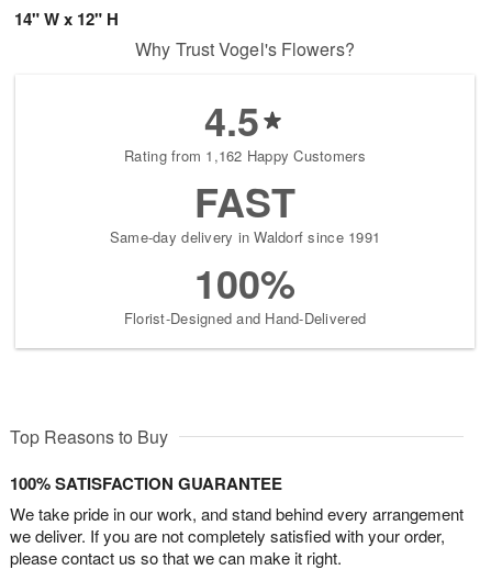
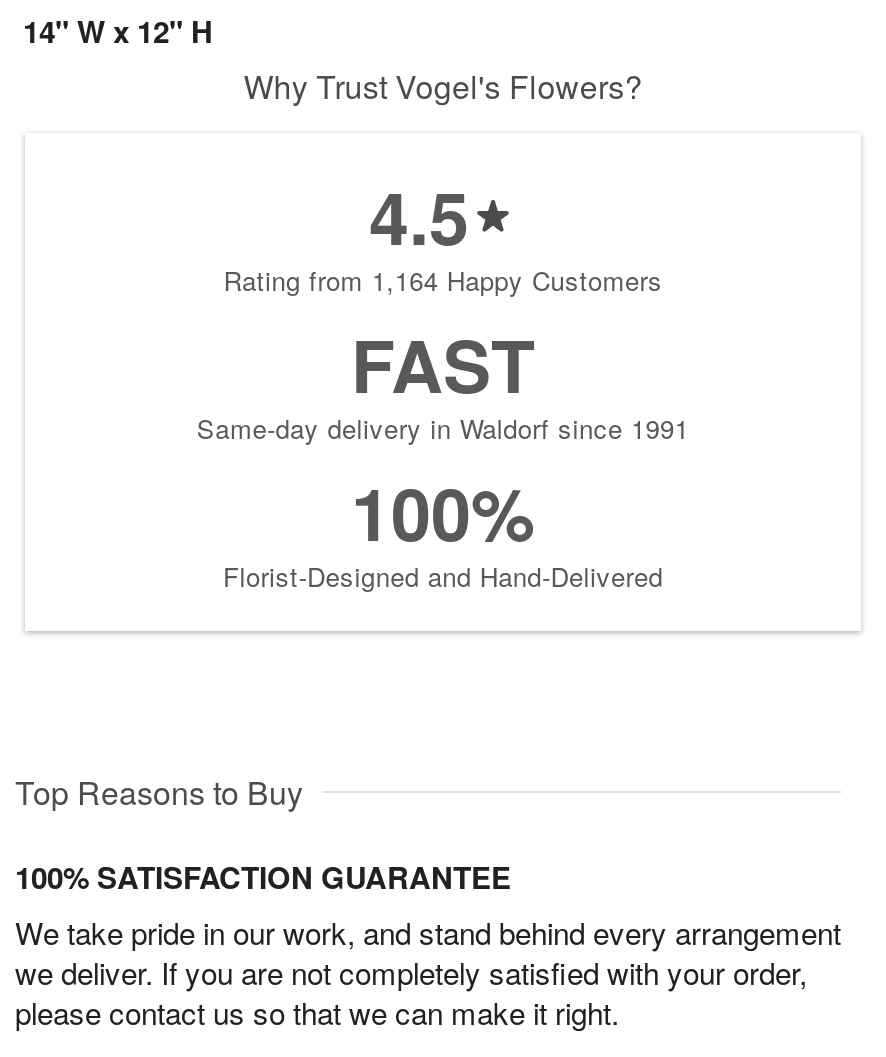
- Rating from 1,162 Happy Customers
+ Rating from 1,164 Happy Customers
